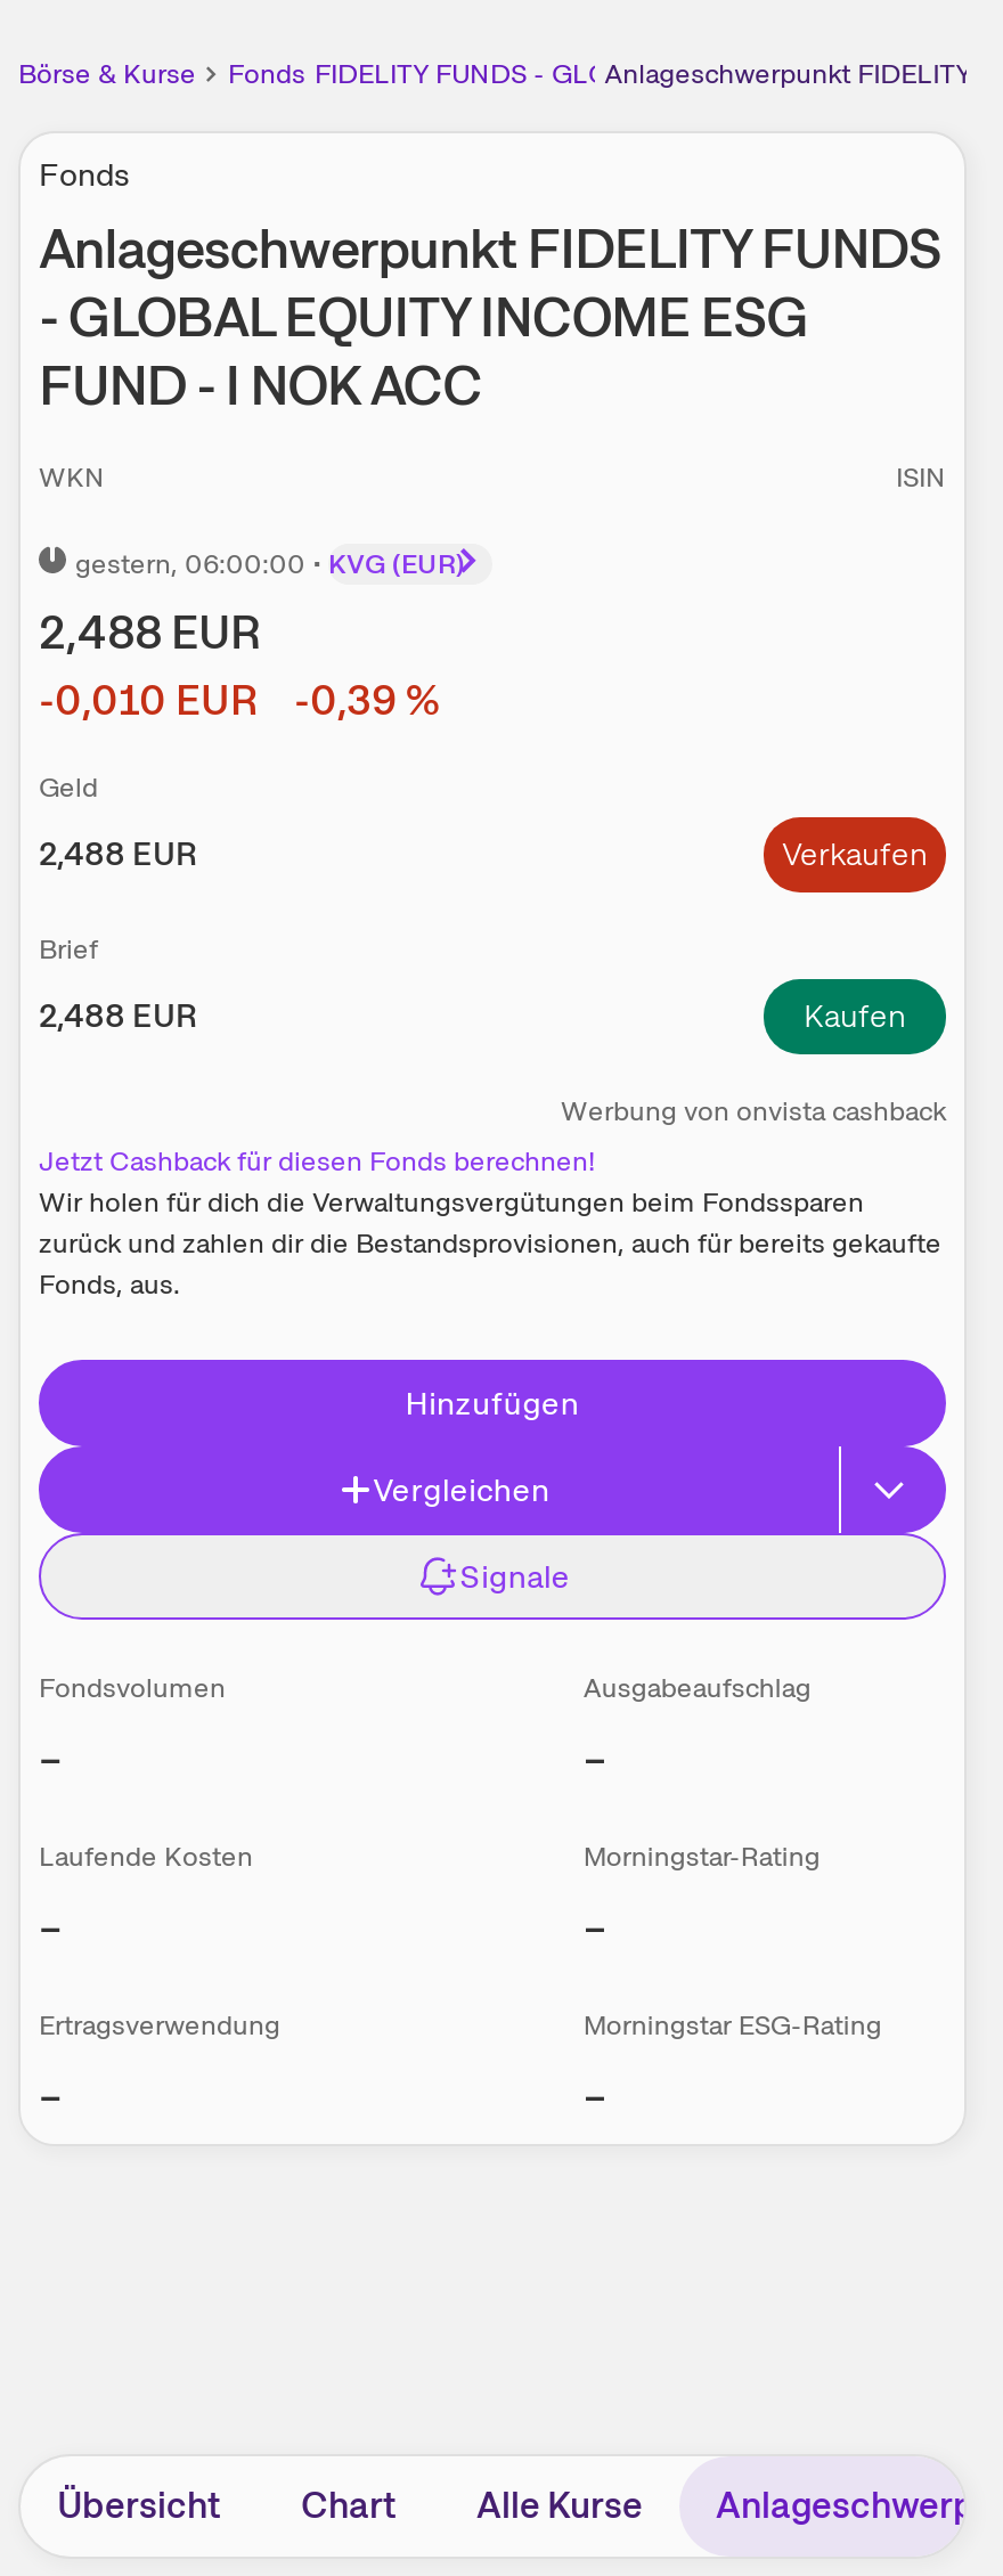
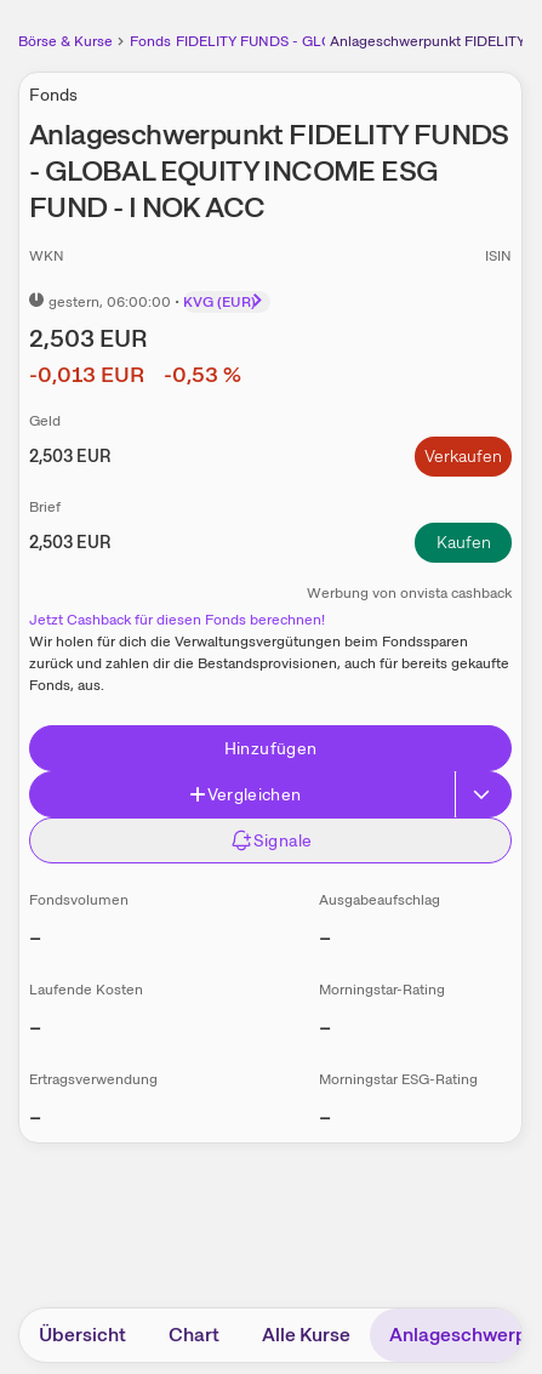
- 2,488 EUR
+ 2,503 EUR

- -0,010 EUR
+ -0,013 EUR

- -0,39 %
+ -0,53 %

- 2,488 EUR
+ 2,503 EUR

- 2,488 EUR
+ 2,503 EUR
